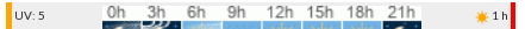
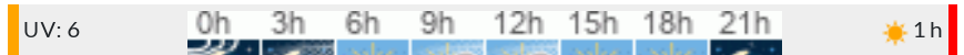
- UV: 5
+ UV: 6
